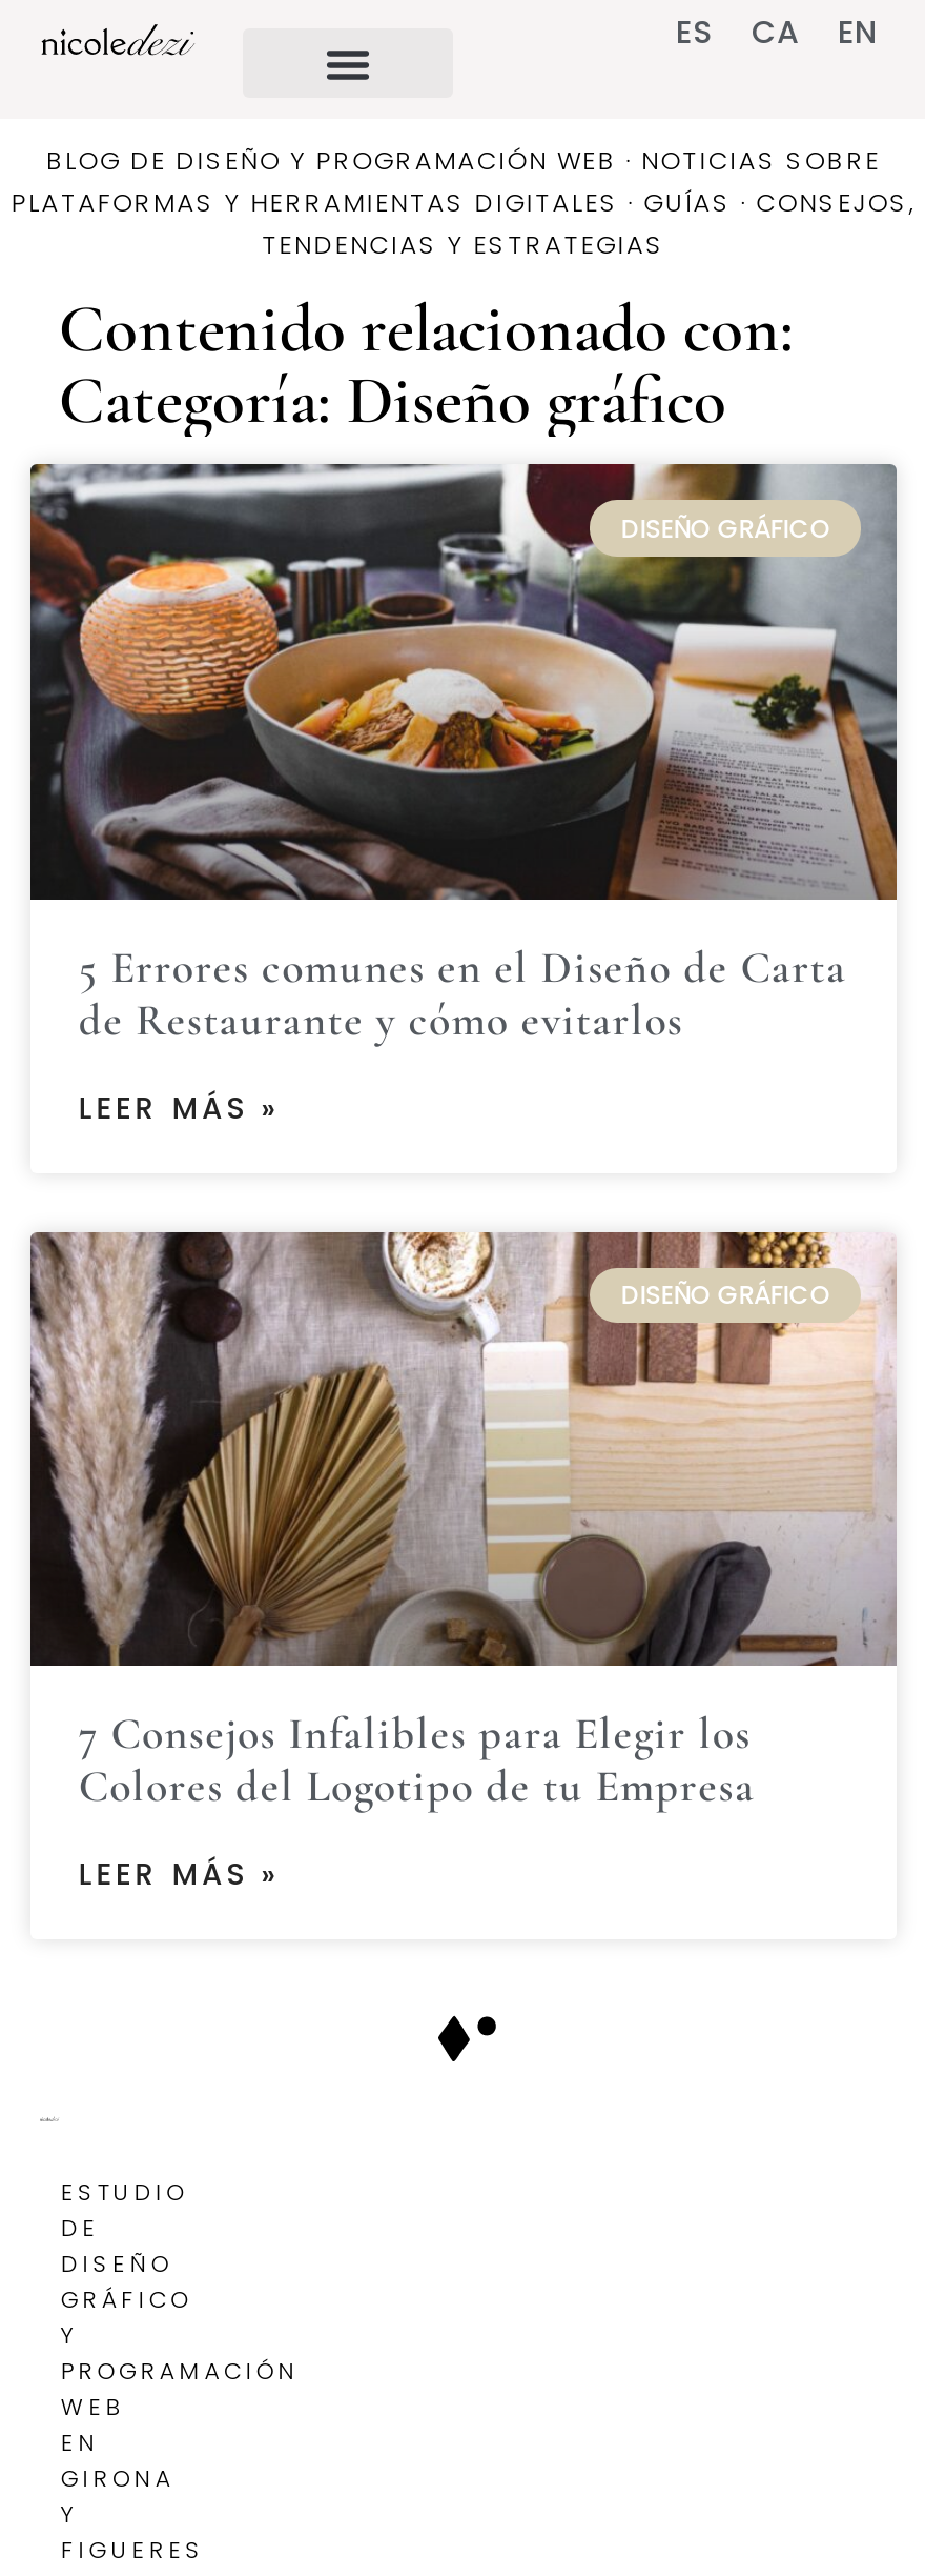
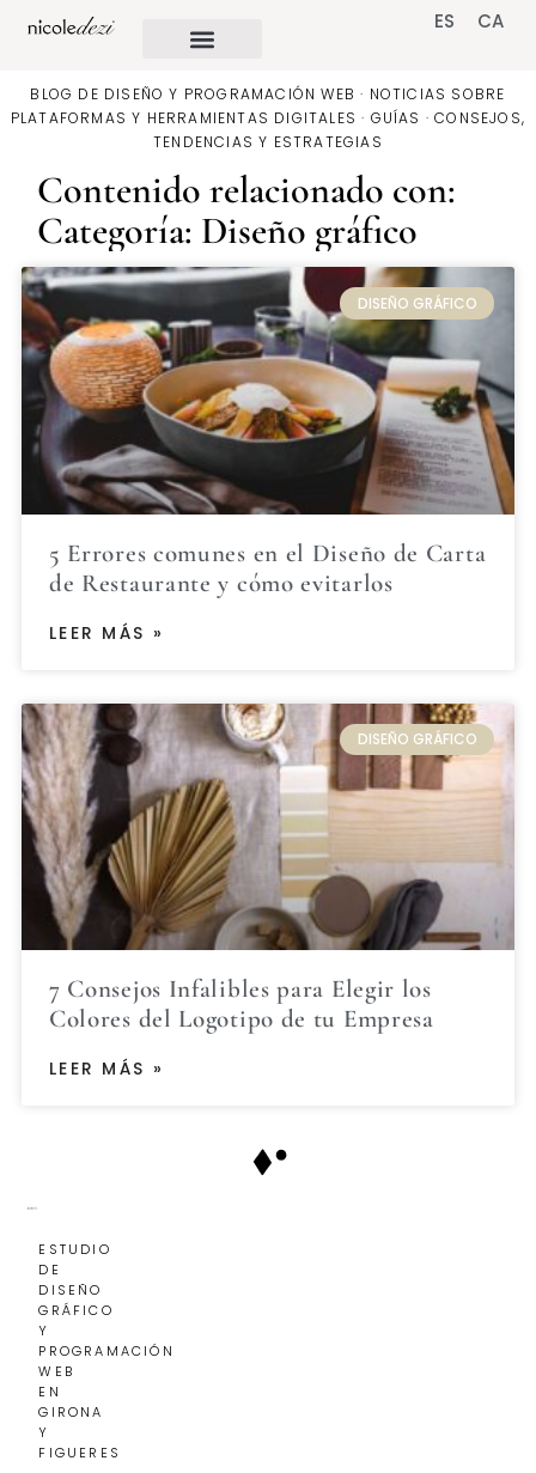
- EN
